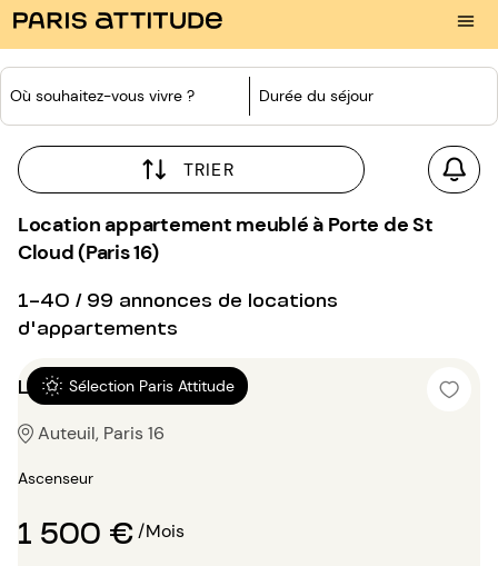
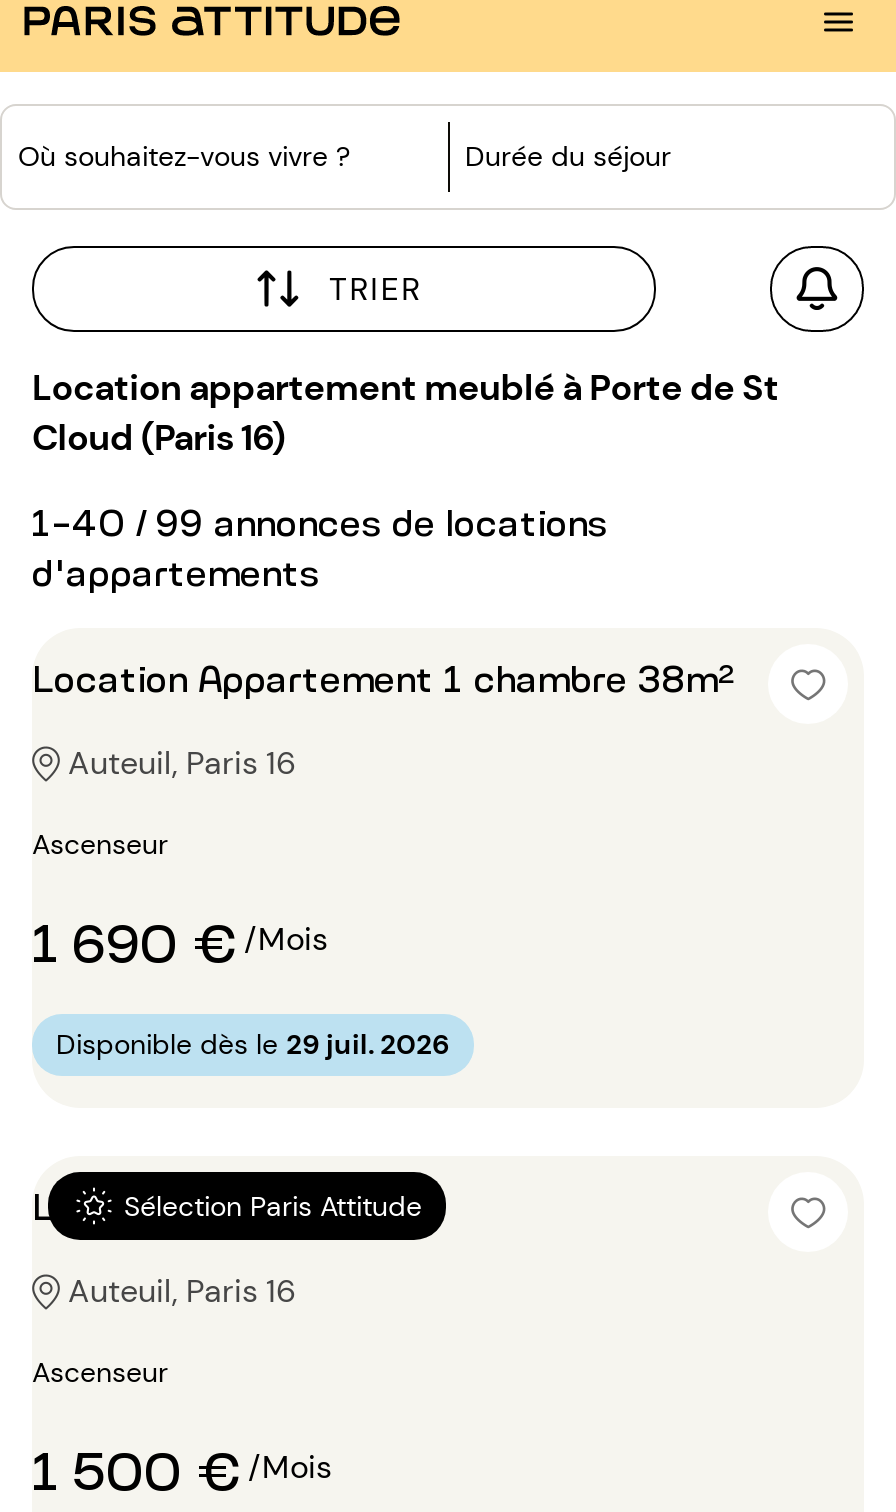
+ Location Appartement 1 chambre 38m²
+ Auteuil, Paris 16
+ Ascenseur
+ 1 690 € /Mois
+ Disponible dès le 29 juil. 2026
